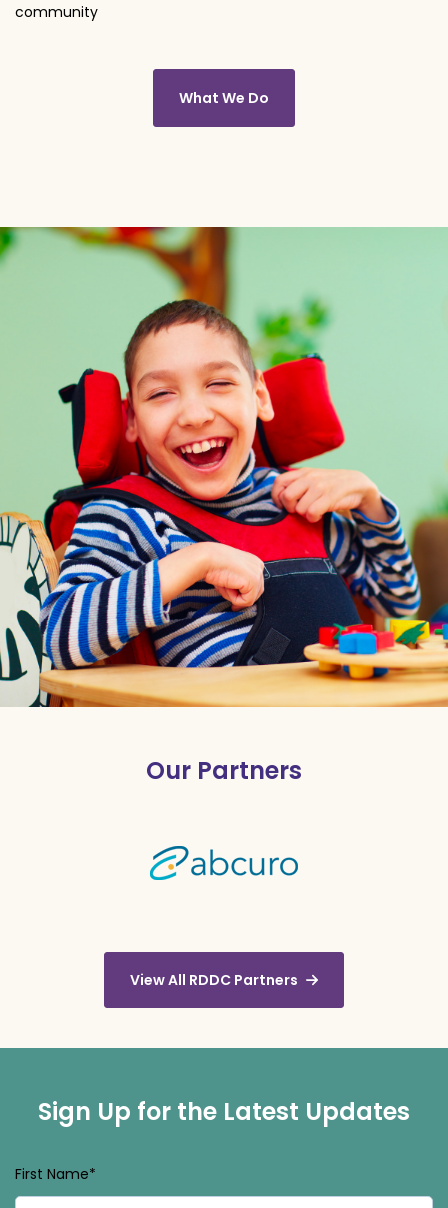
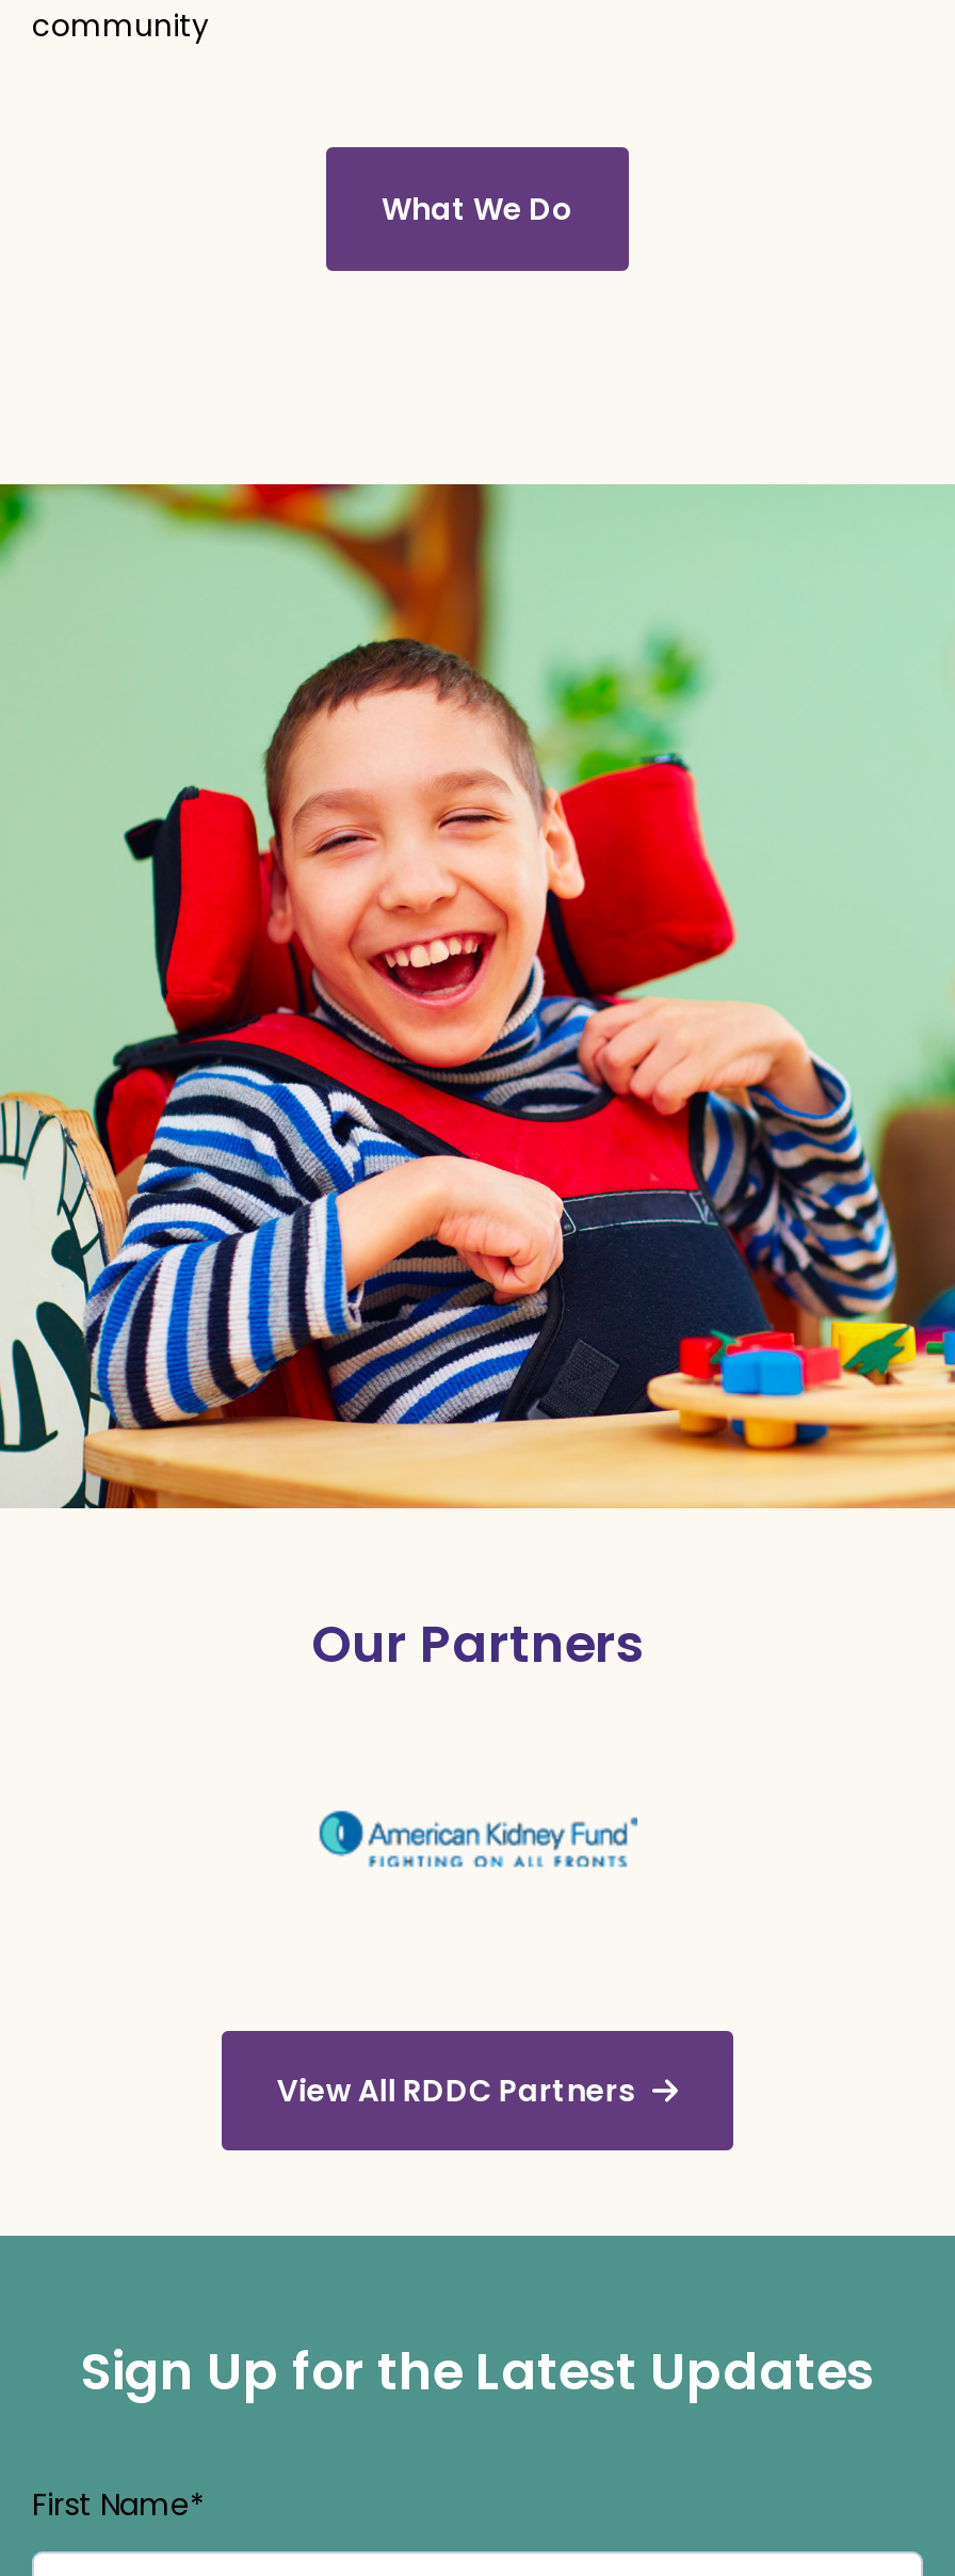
- [image]
+ [image]
